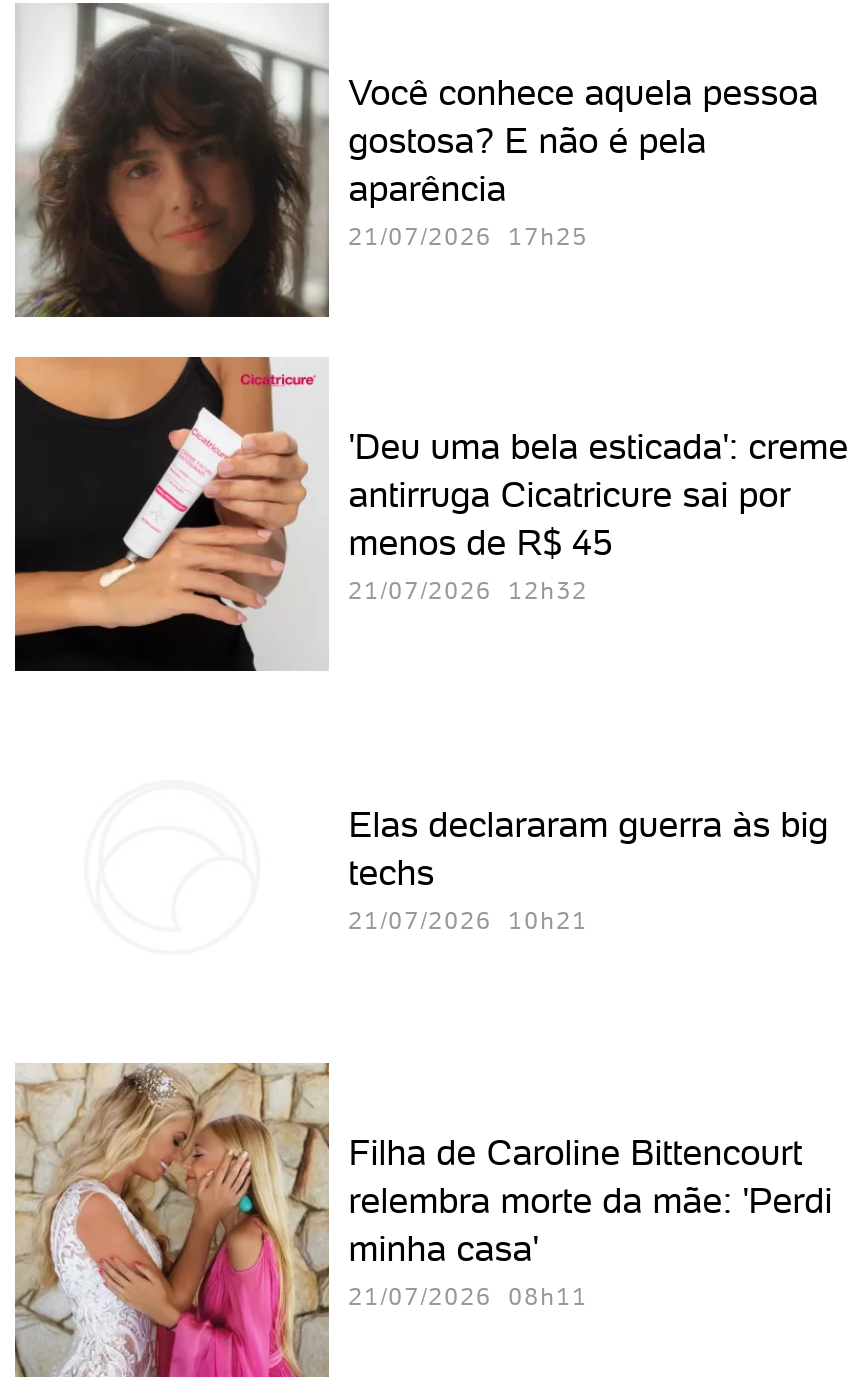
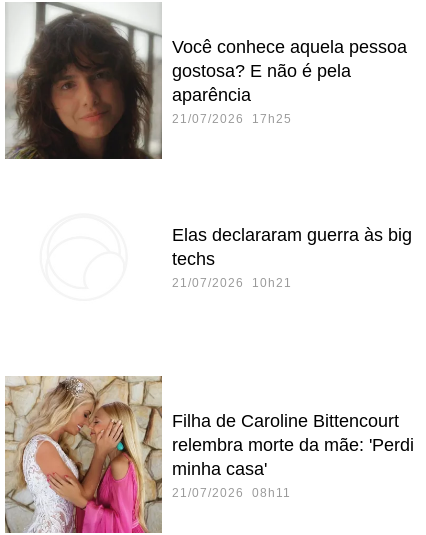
- [image]
- 'Deu uma bela esticada': creme
- antirruga Cicatricure sai por
- menos de R$ 45
- 21/07/2026 12h32

moved up: Elas declararam guerra às big | techs | 21/07/2026 10h21
